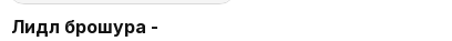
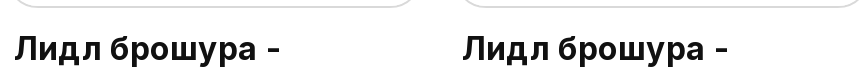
+ Лидл брошура -
